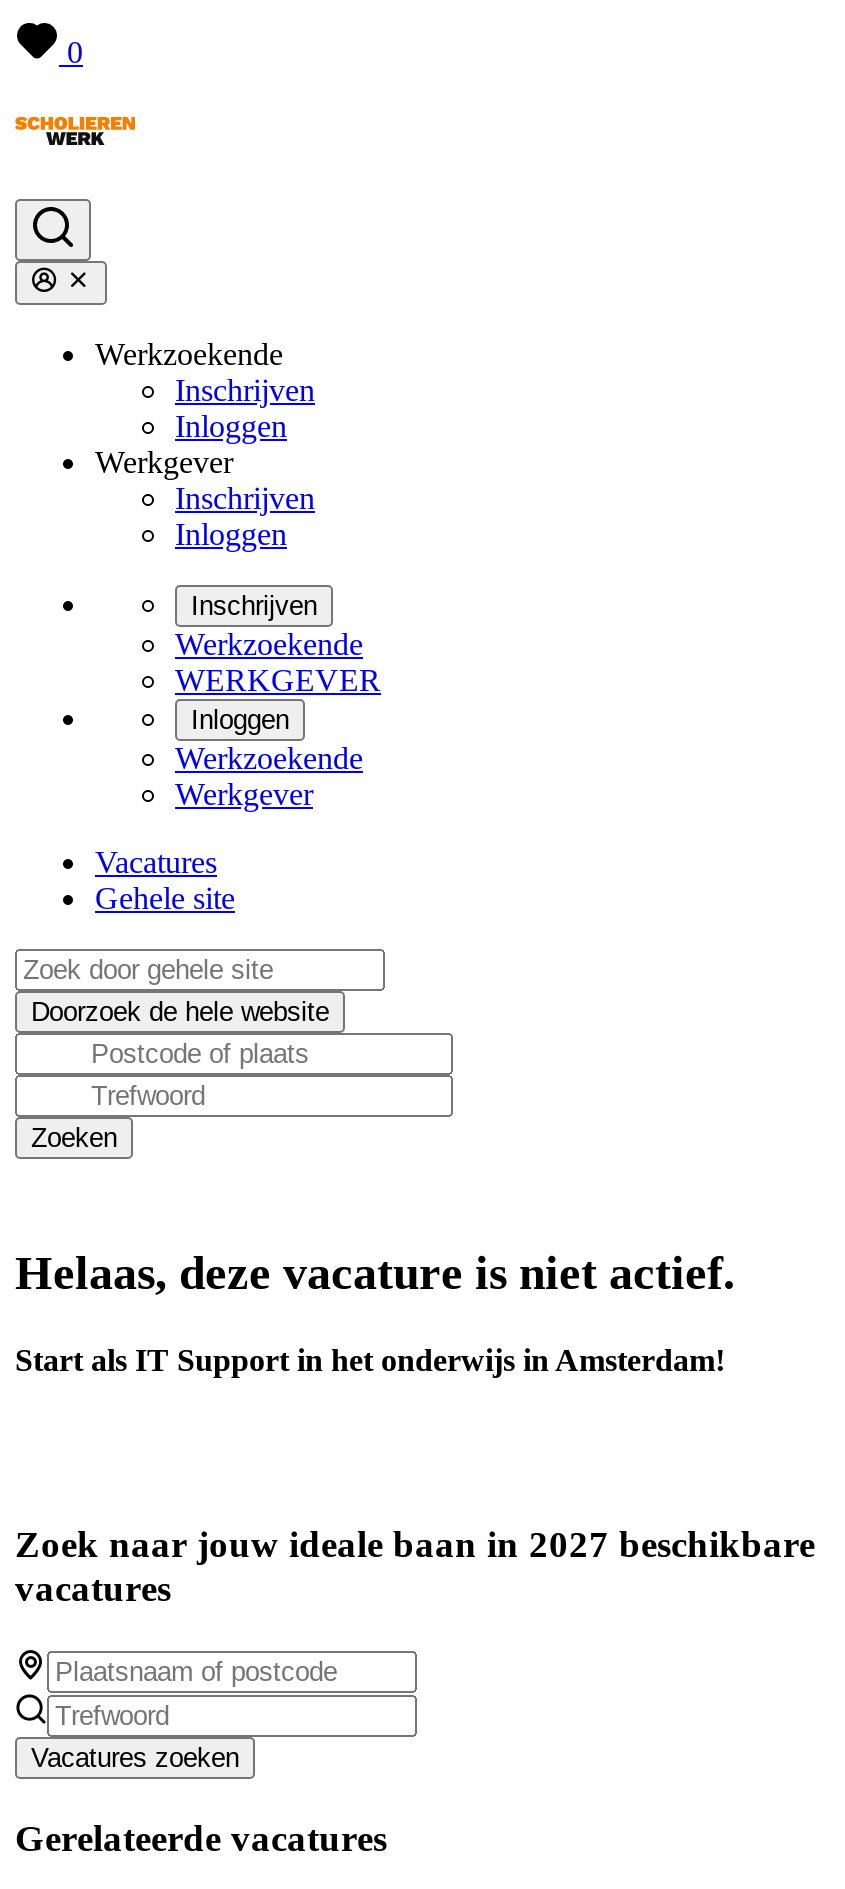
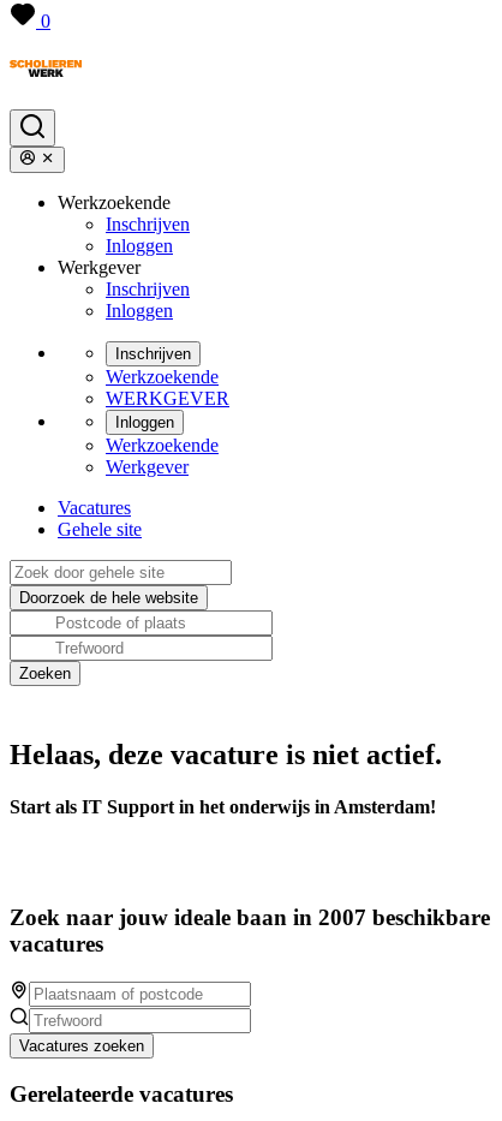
- Zoek naar jouw ideale baan in 2027 beschikbare
+ Zoek naar jouw ideale baan in 2007 beschikbare
